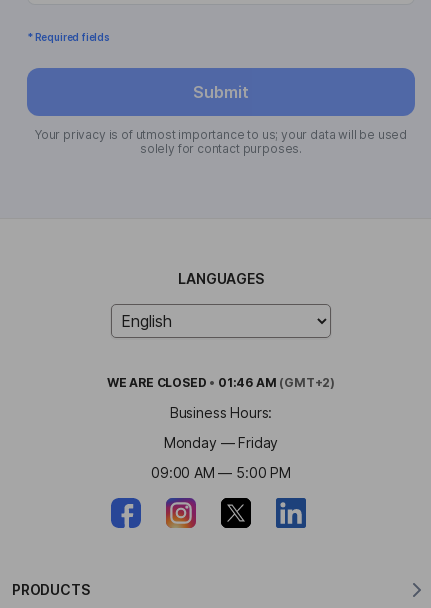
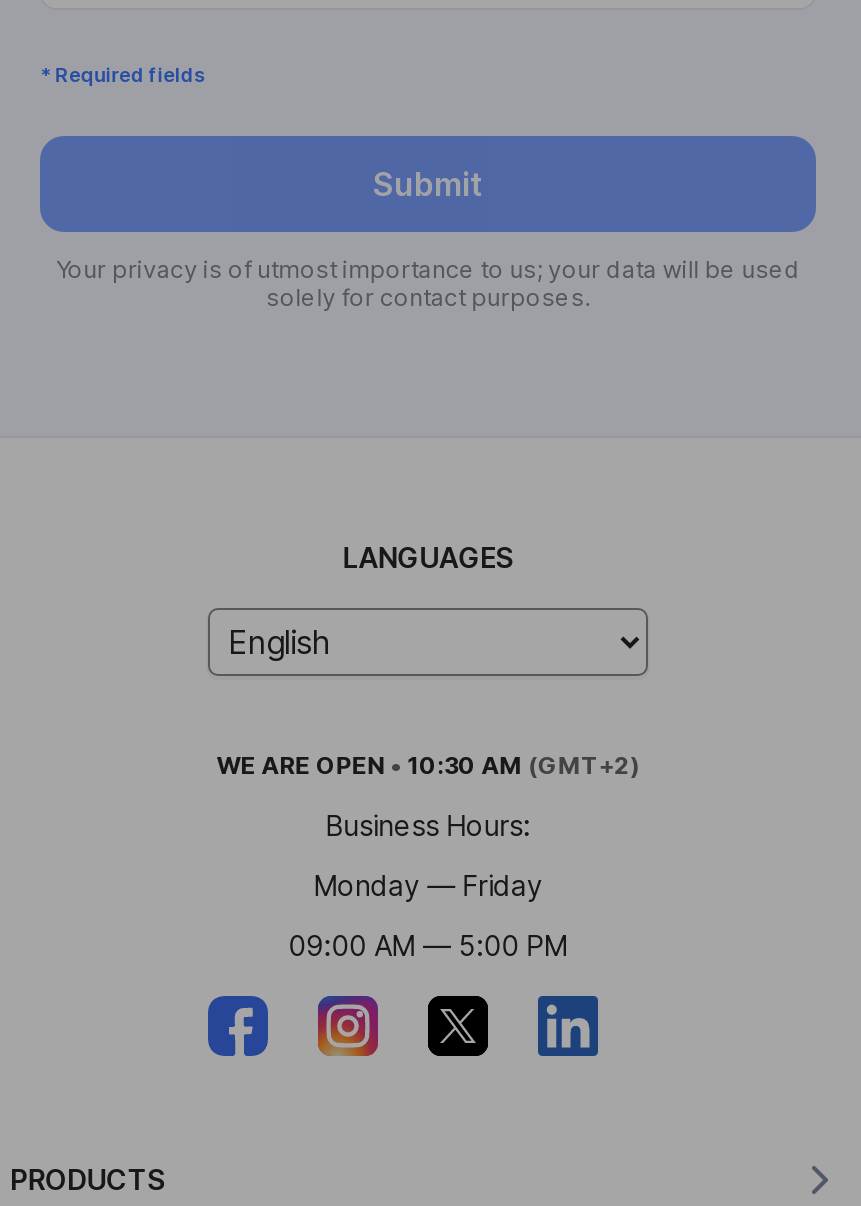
- WE ARE CLOSED • 01:46 AM (GMT+2)
+ WE ARE OPEN • 10:30 AM (GMT+2)
